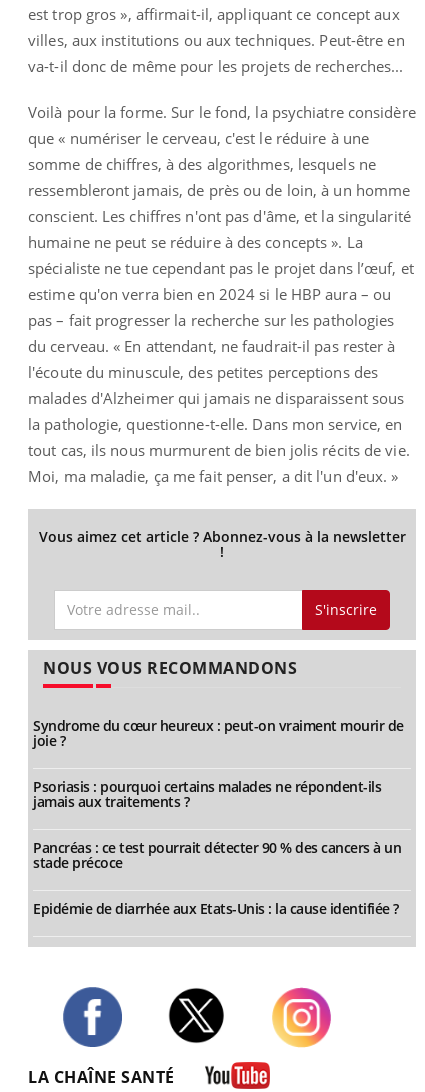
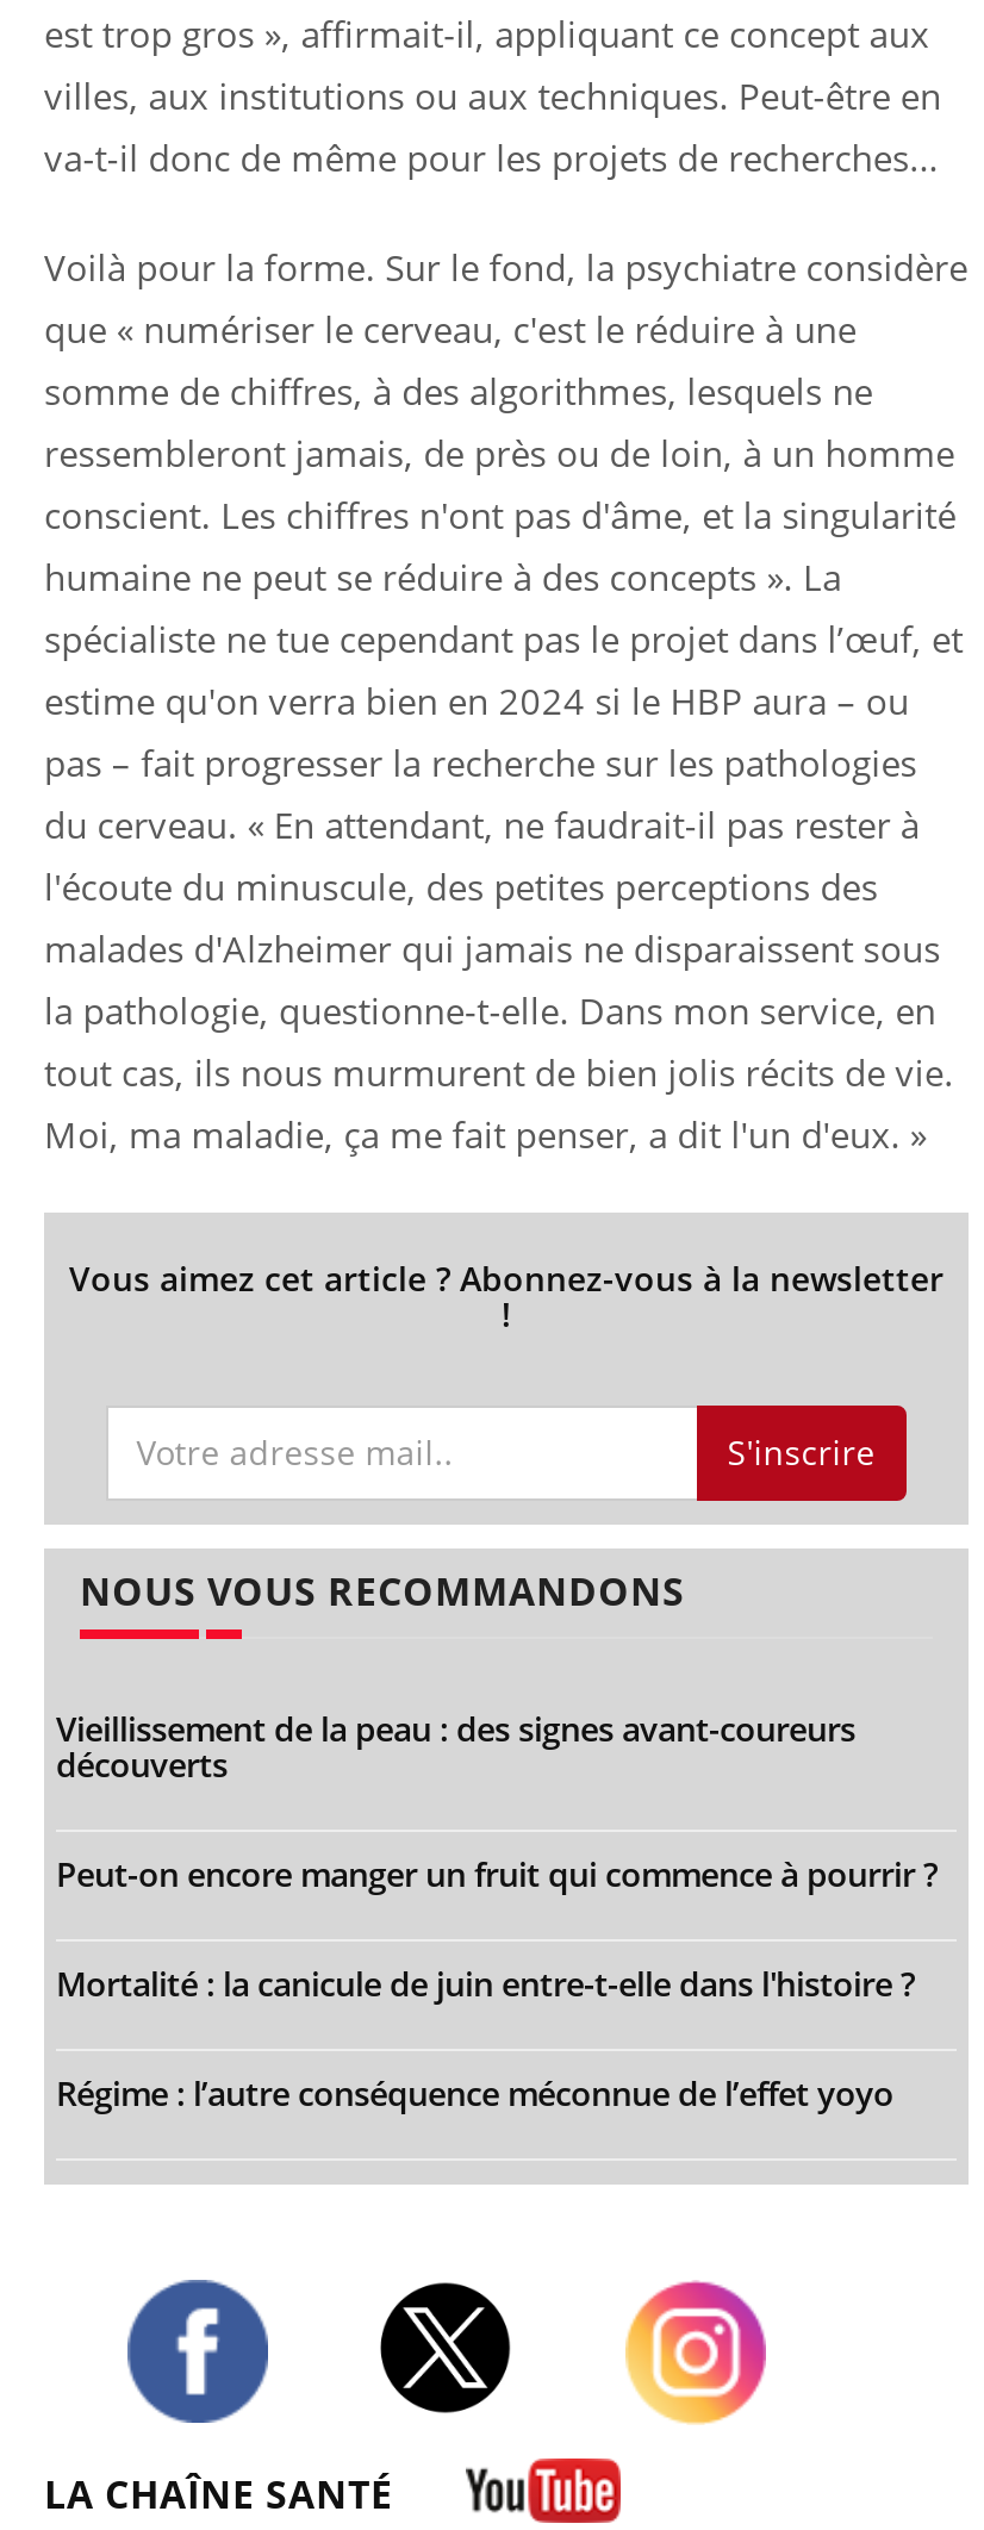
- Syndrome du cœur heureux : peut-on vraiment mourir de
- joie ?
+ Vieillissement de la peau : des signes avant-coureurs
+ découverts

- Psoriasis : pourquoi certains malades ne répondent-ils
- jamais aux traitements ?
+ Peut-on encore manger un fruit qui commence à pourrir ?

- Pancréas : ce test pourrait détecter 90 % des cancers à un
- stade précoce
+ Mortalité : la canicule de juin entre-t-elle dans l'histoire ?

- Epidémie de diarrhée aux Etats-Unis : la cause identifiée ?
+ Régime : l’autre conséquence méconnue de l’effet yoyo
